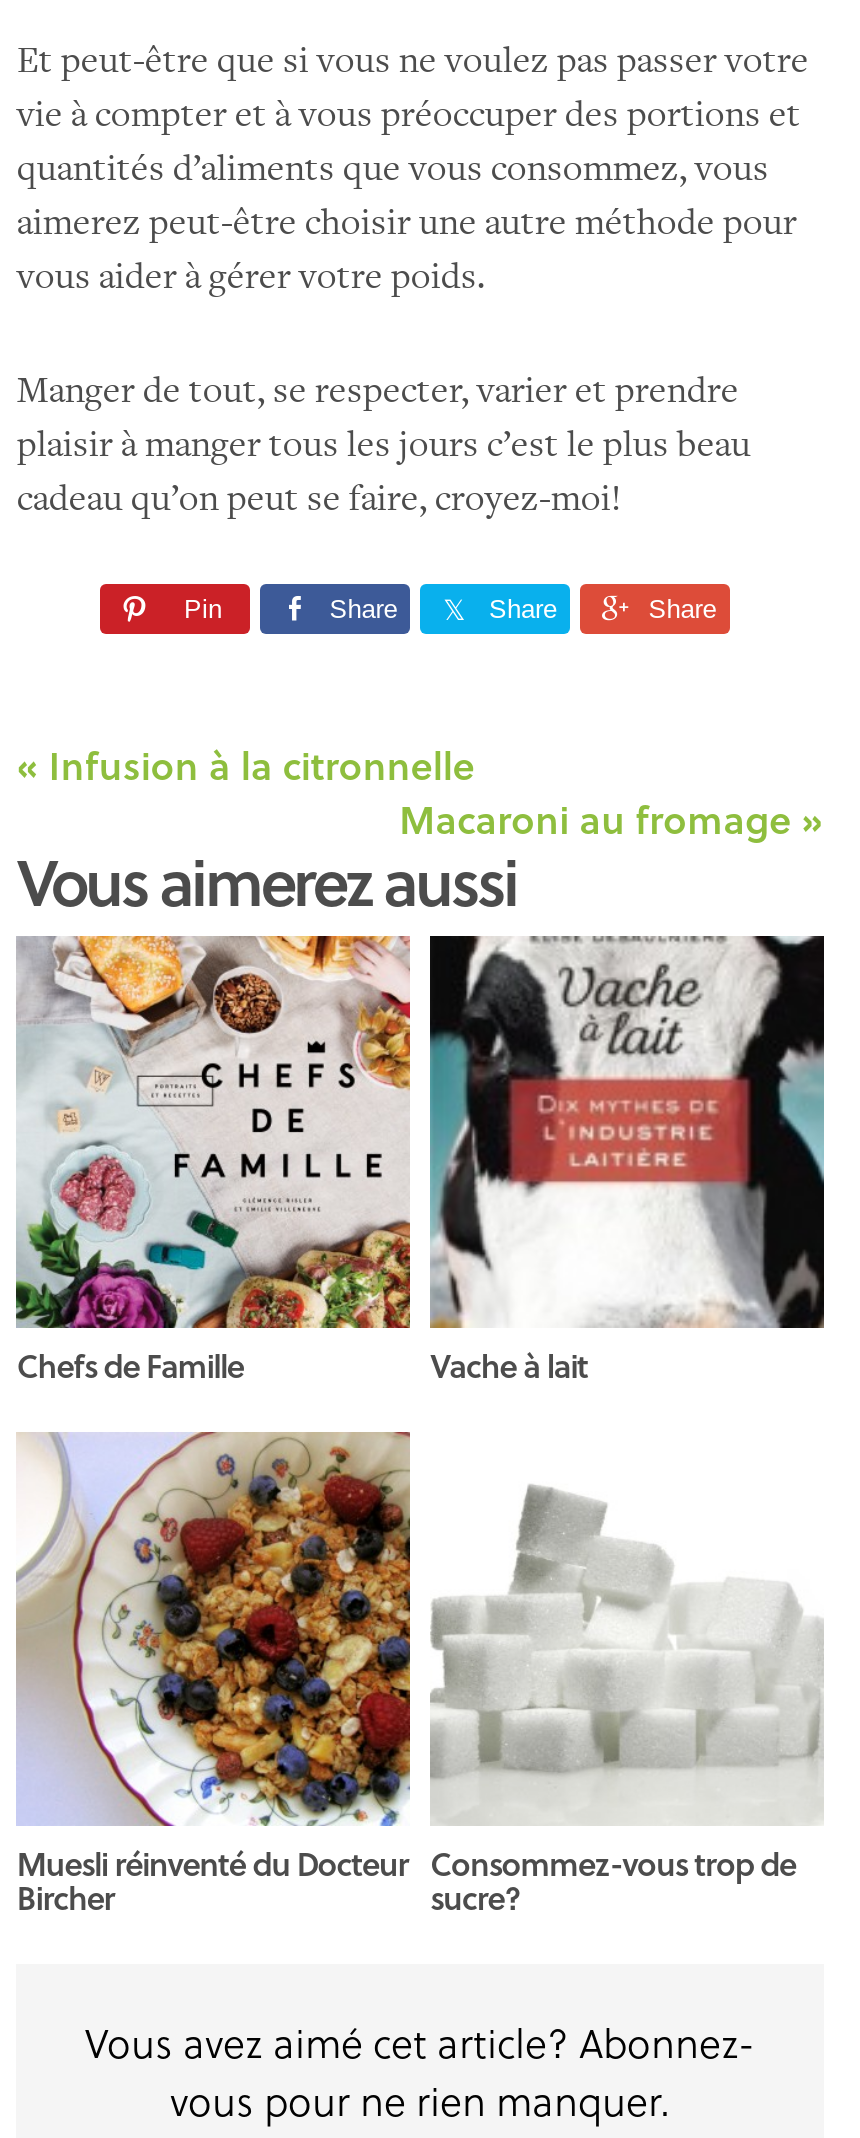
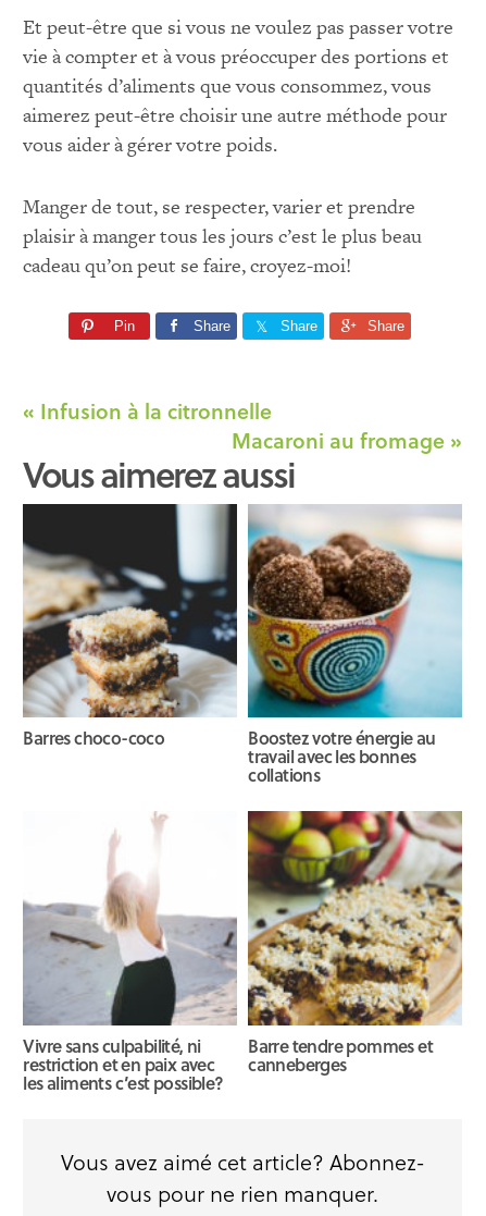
- [image]
- Chefs de Famille
- Vache à lait
+ [image]
+ Barres choco-coco
+ Boostez votre énergie au
+ travail avec les bonnes
+ collations

- [image]
+ [image]

- [image]
+ [image]

- [image]
+ [image]

- Muesli réinventé du Docteur
- Bircher
+ Vivre sans culpabilité, ni
+ restriction et en paix avec
+ les aliments c’est possible?

- Consommez-vous trop de
- sucre?
+ Barre tendre pommes et
+ canneberges
